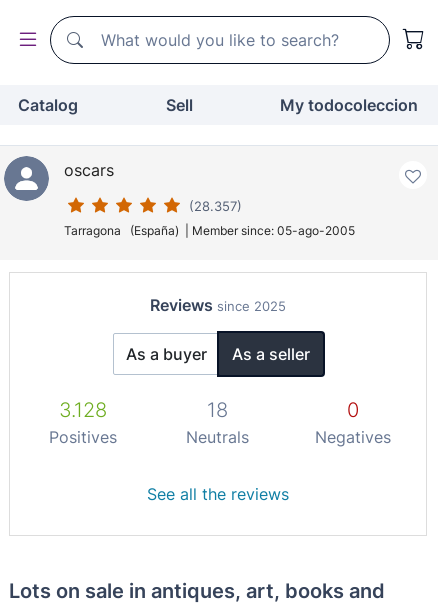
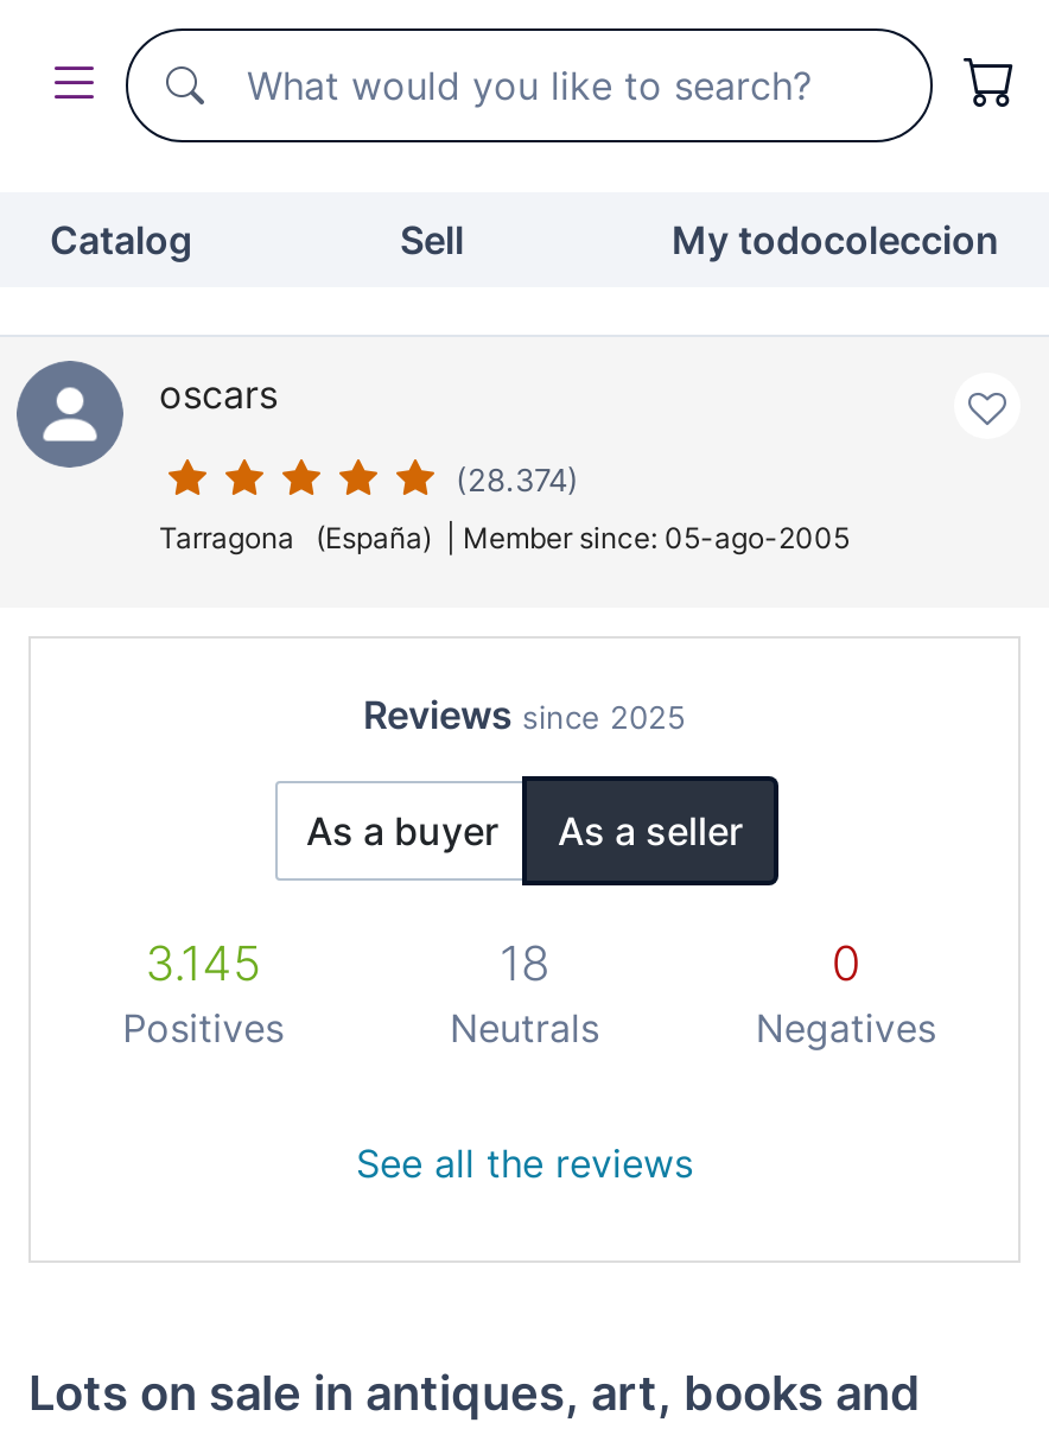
- (28.357)
+ (28.374)

- 3.128
+ 3.145
